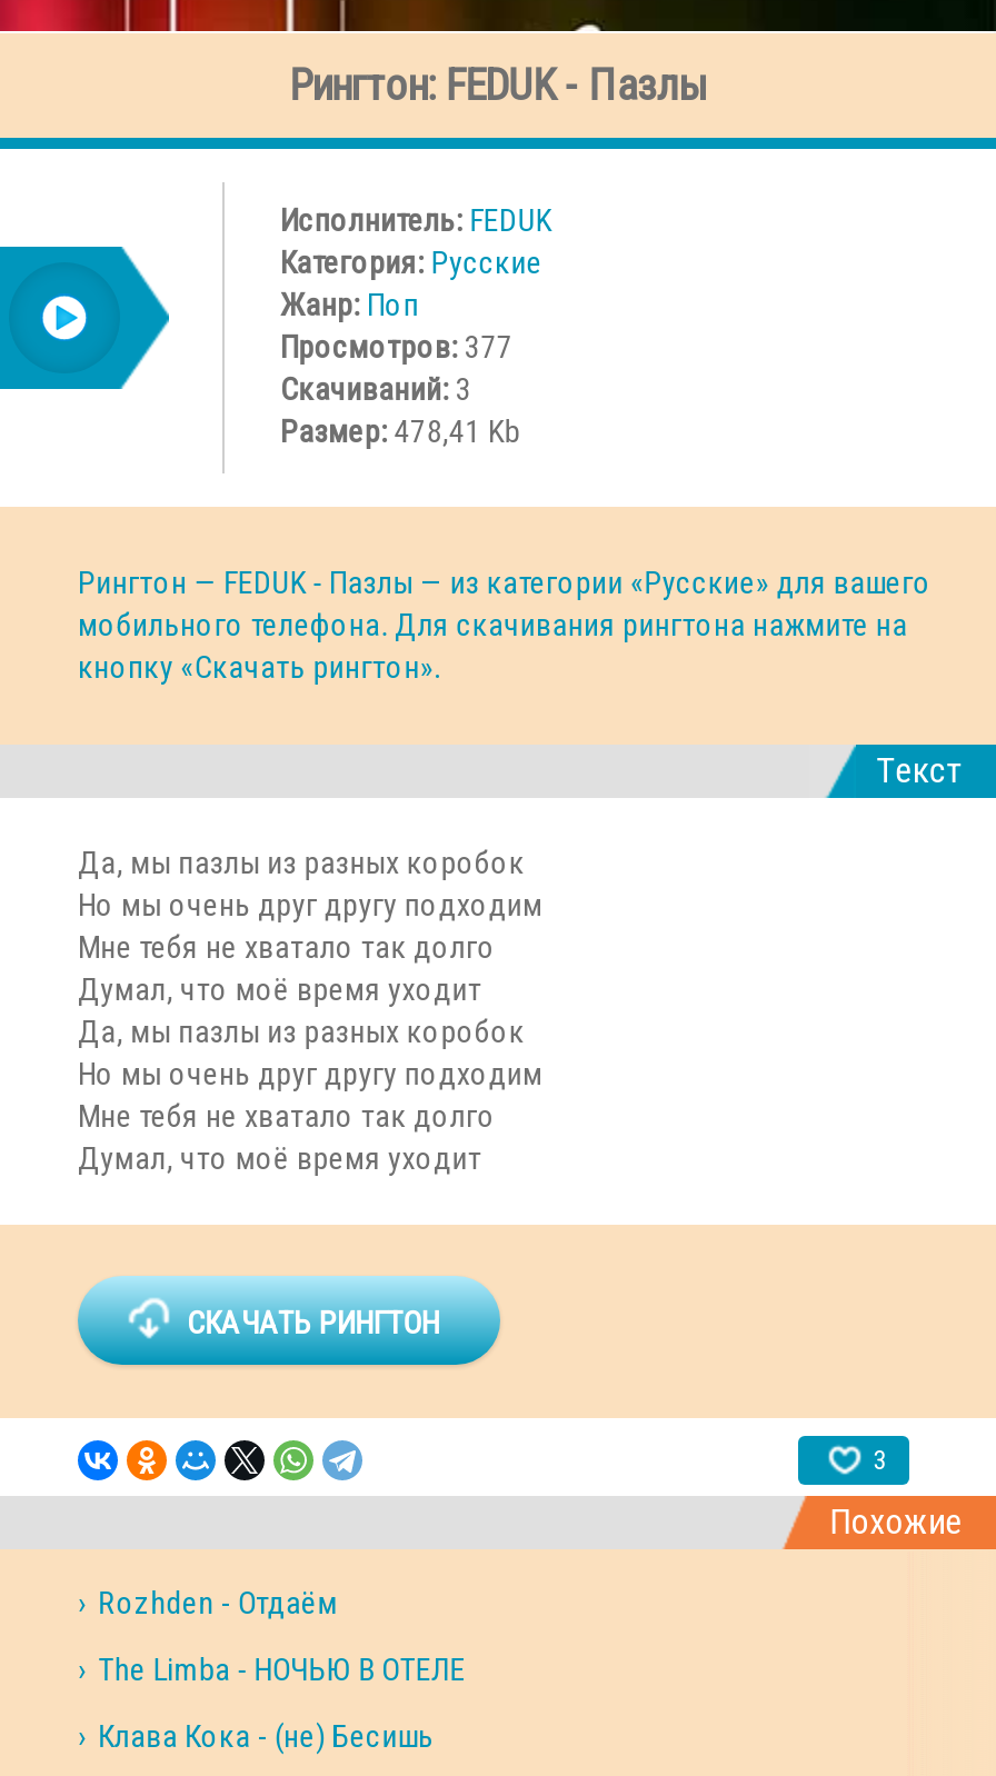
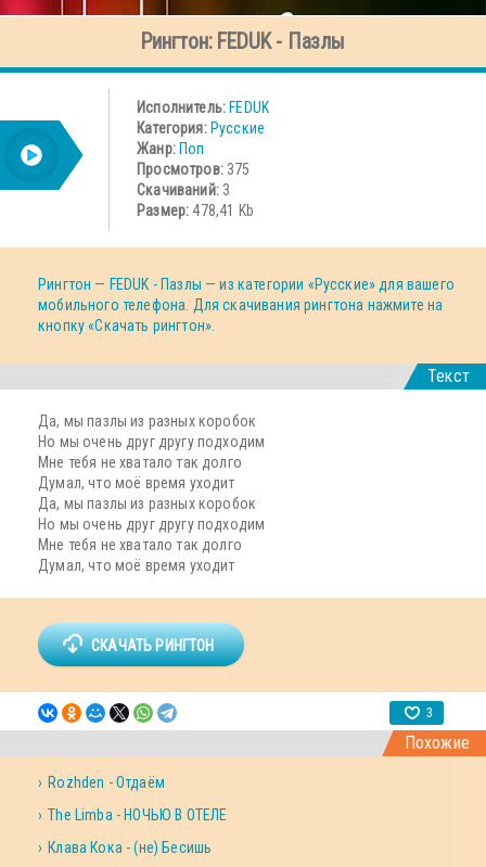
- Просмотров: 377
+ Просмотров: 375
